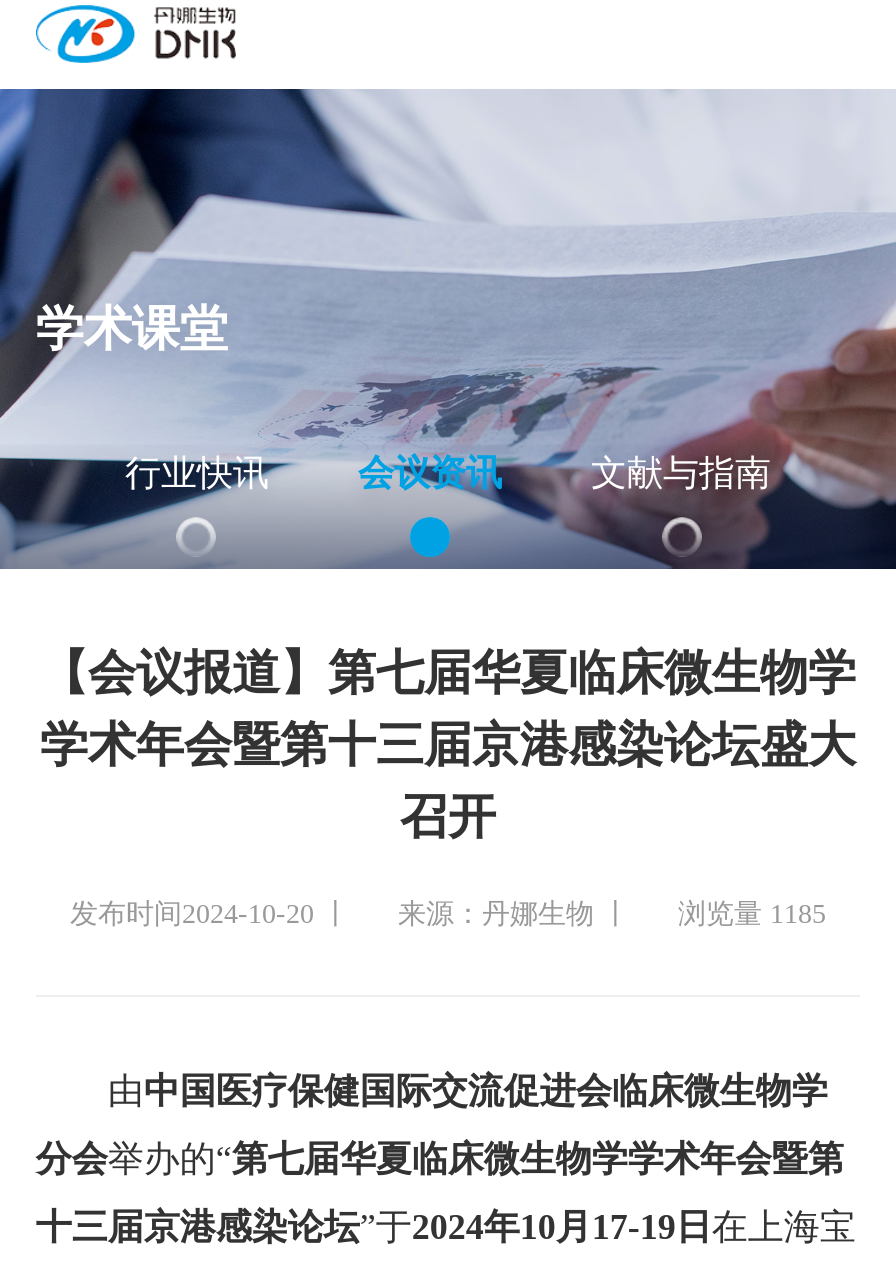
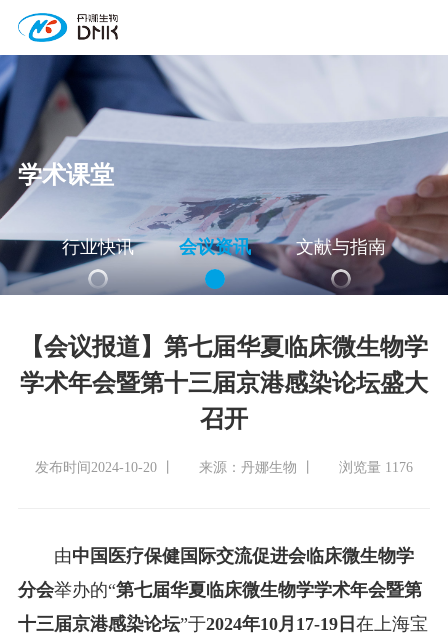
- 发布时间2024-10-20 丨 来源：丹娜生物 丨 浏览量 1185
+ 发布时间2024-10-20 丨 来源：丹娜生物 丨 浏览量 1176
